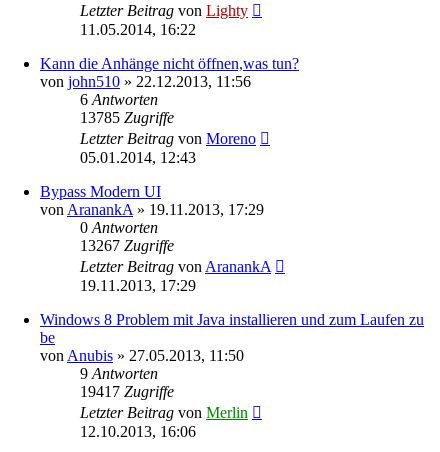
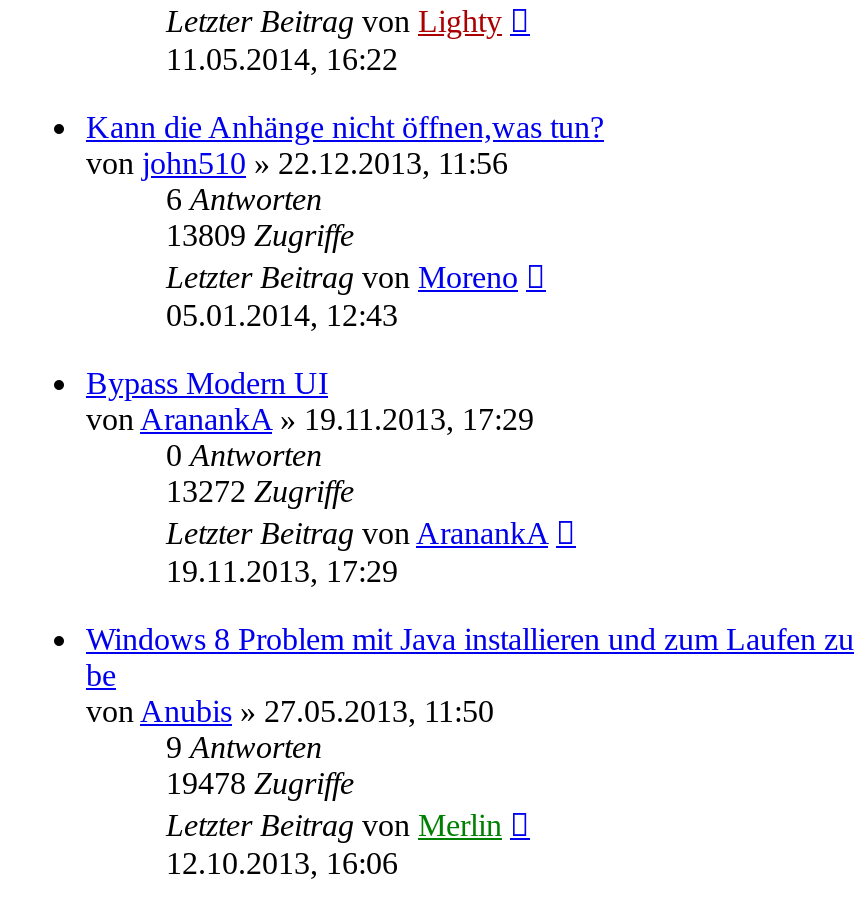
- 13785 Zugriffe
+ 13809 Zugriffe

- 13267 Zugriffe
+ 13272 Zugriffe

- 19417 Zugriffe
+ 19478 Zugriffe
